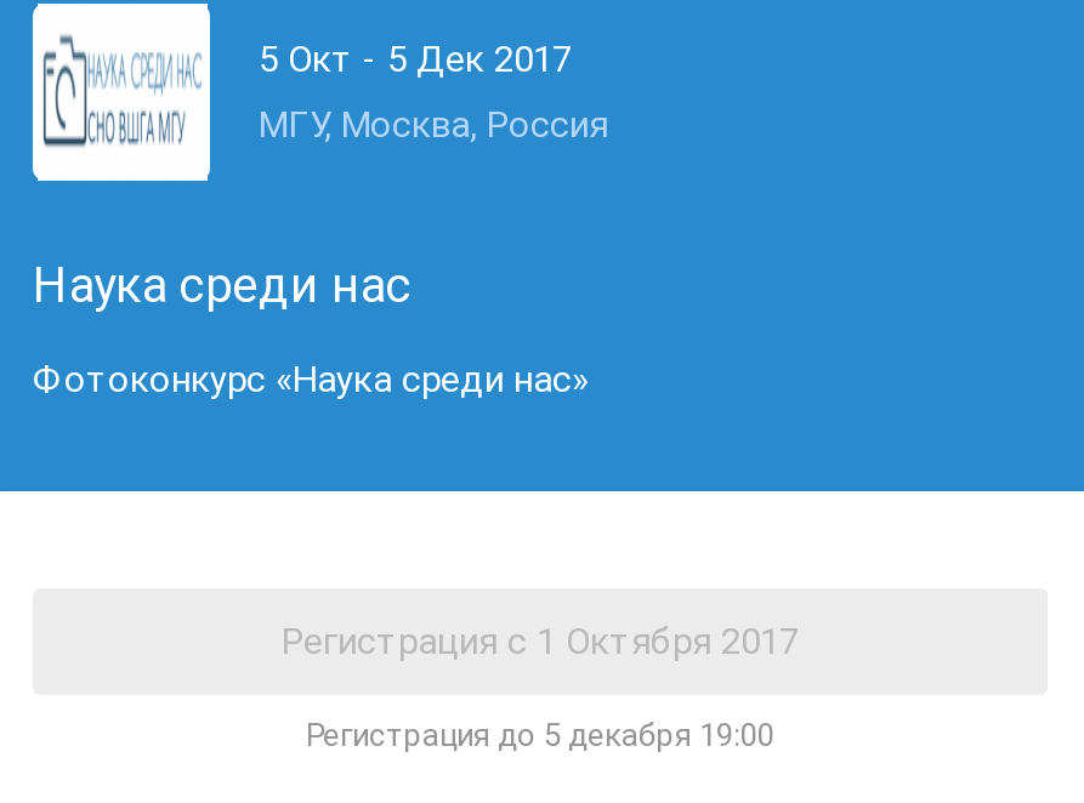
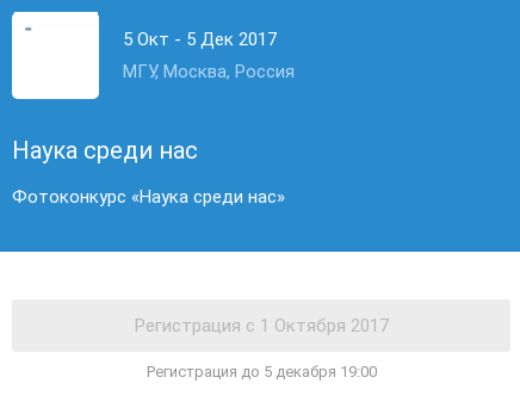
- [image]
